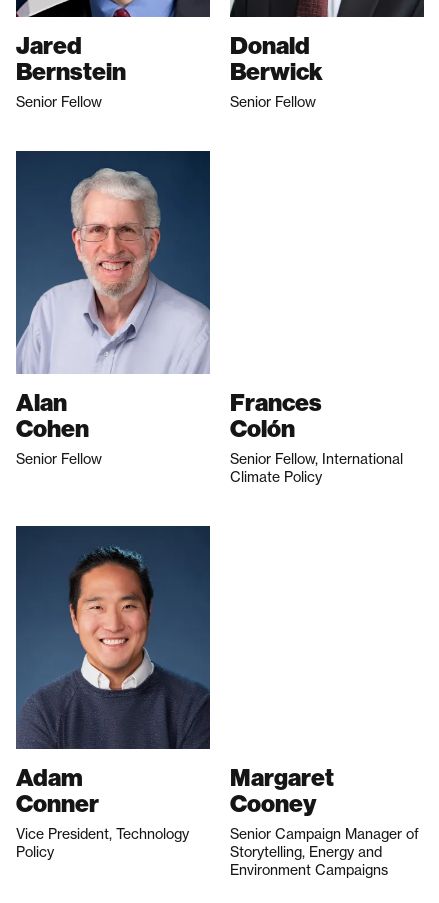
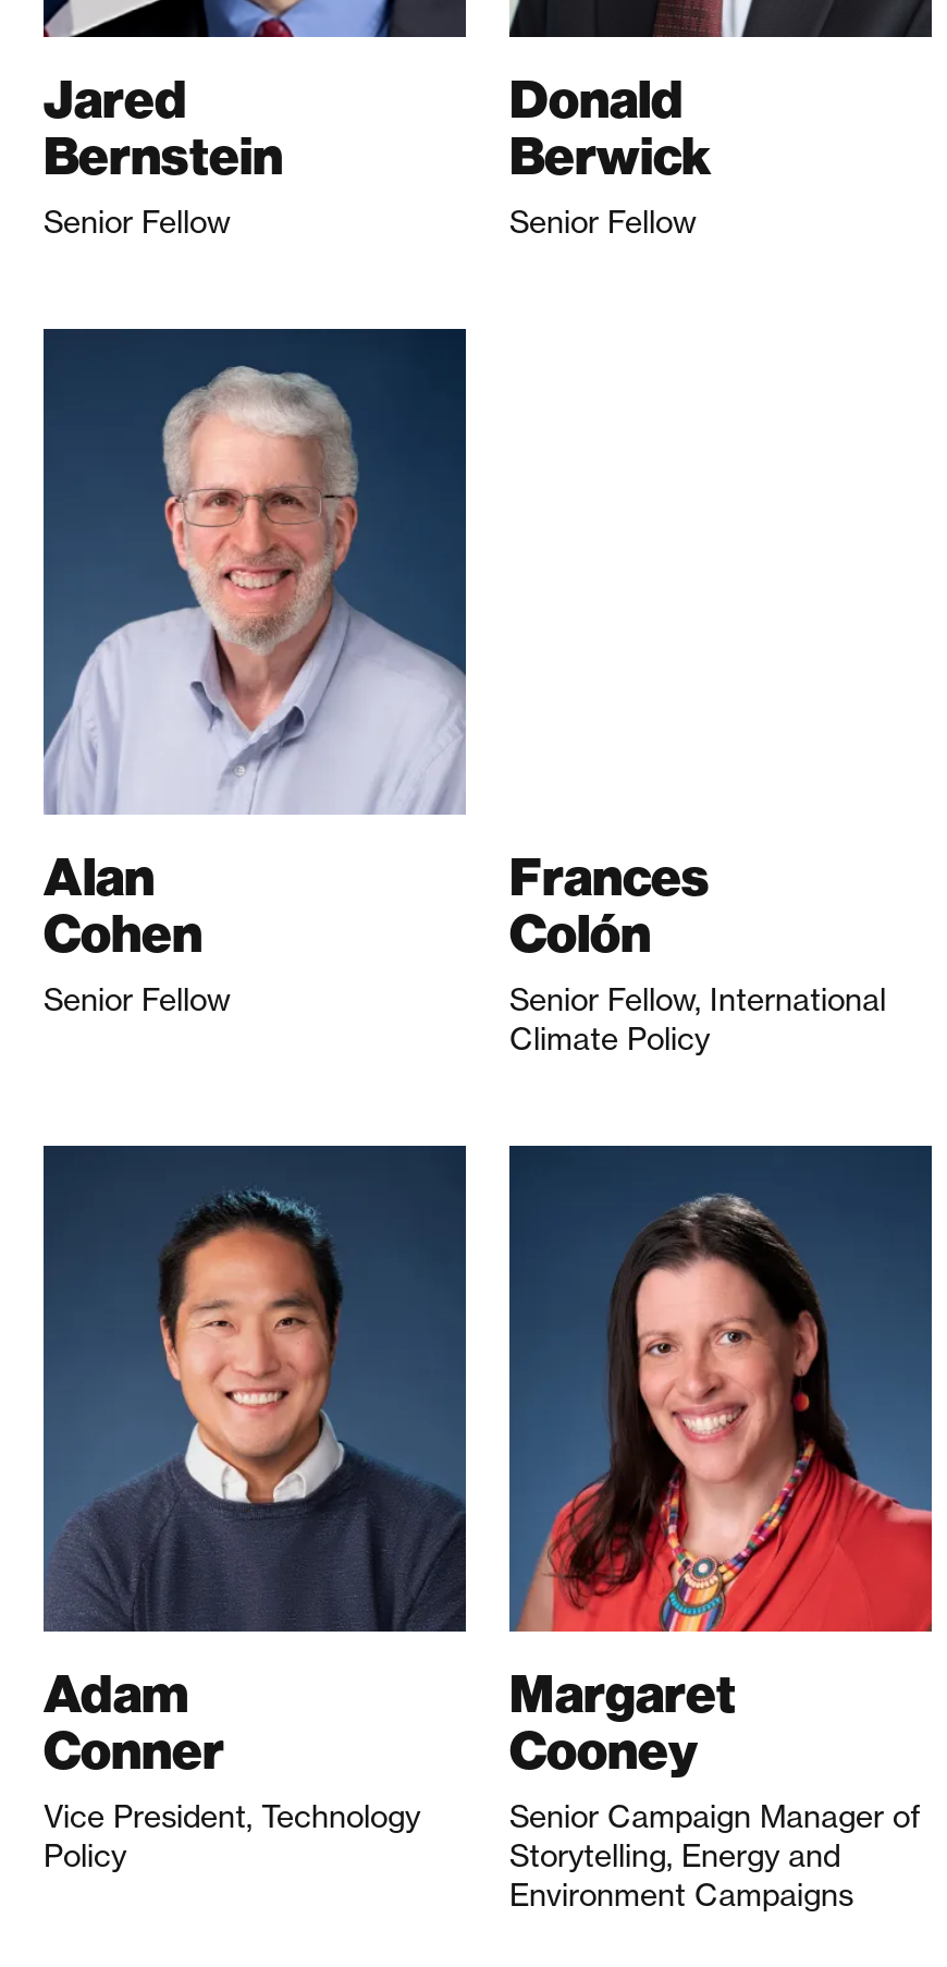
+ [image]
